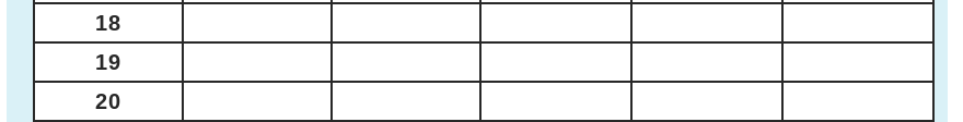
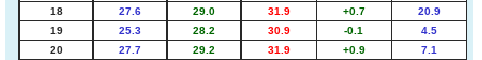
+ 27.6
+ 29.0
+ 31.9
+ +0.7
+ 20.9

+ 25.3
+ 28.2
+ 30.9
+ -0.1
+ 4.5

+ 27.7
+ 29.2
+ 31.9
+ +0.9
+ 7.1
